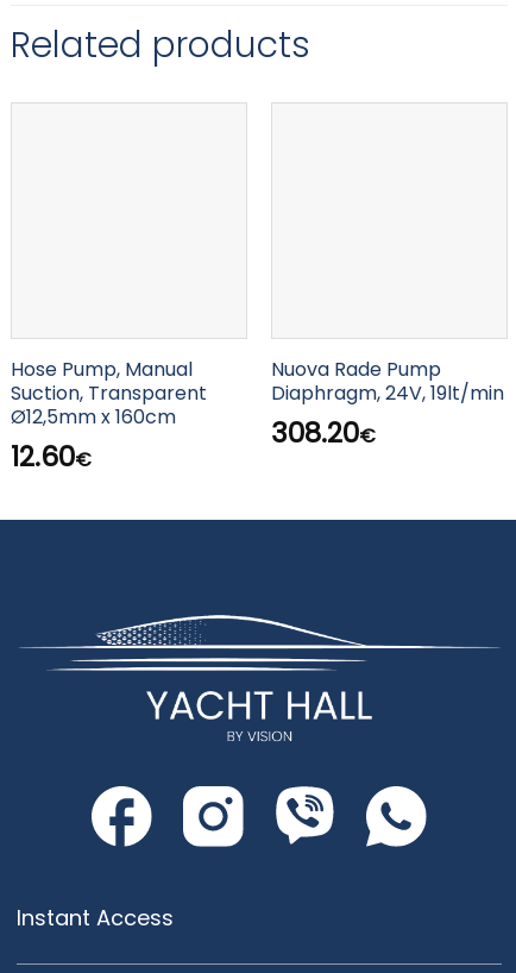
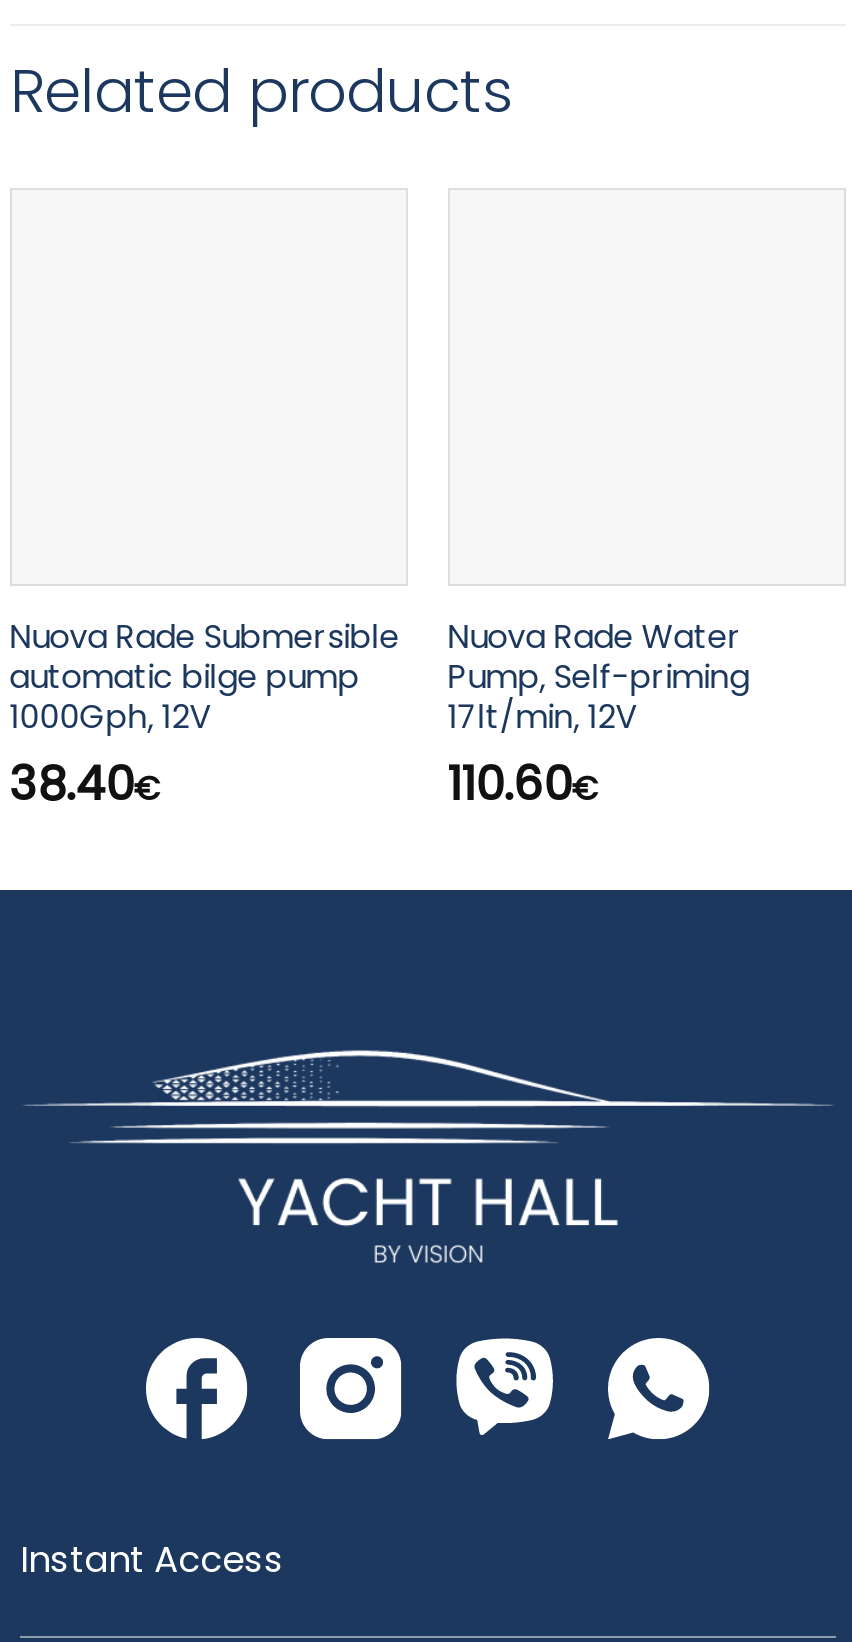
- Hose Pump, Manual
- Suction, Transparent
- Ø12,5mm x 160cm
- 12.60€
+ Nuova Rade Submersible
+ automatic bilge pump
+ 1000Gph, 12V
+ 38.40€

- Nuova Rade Pump
- Diaphragm, 24V, 19lt/min
- 308.20€
+ Nuova Rade Water
+ Pump, Self-priming
+ 17lt/min, 12V
+ 110.60€
